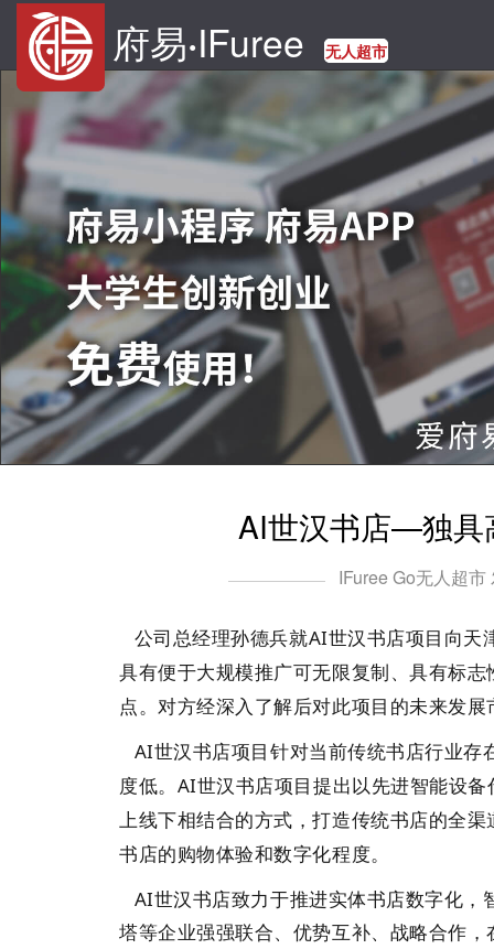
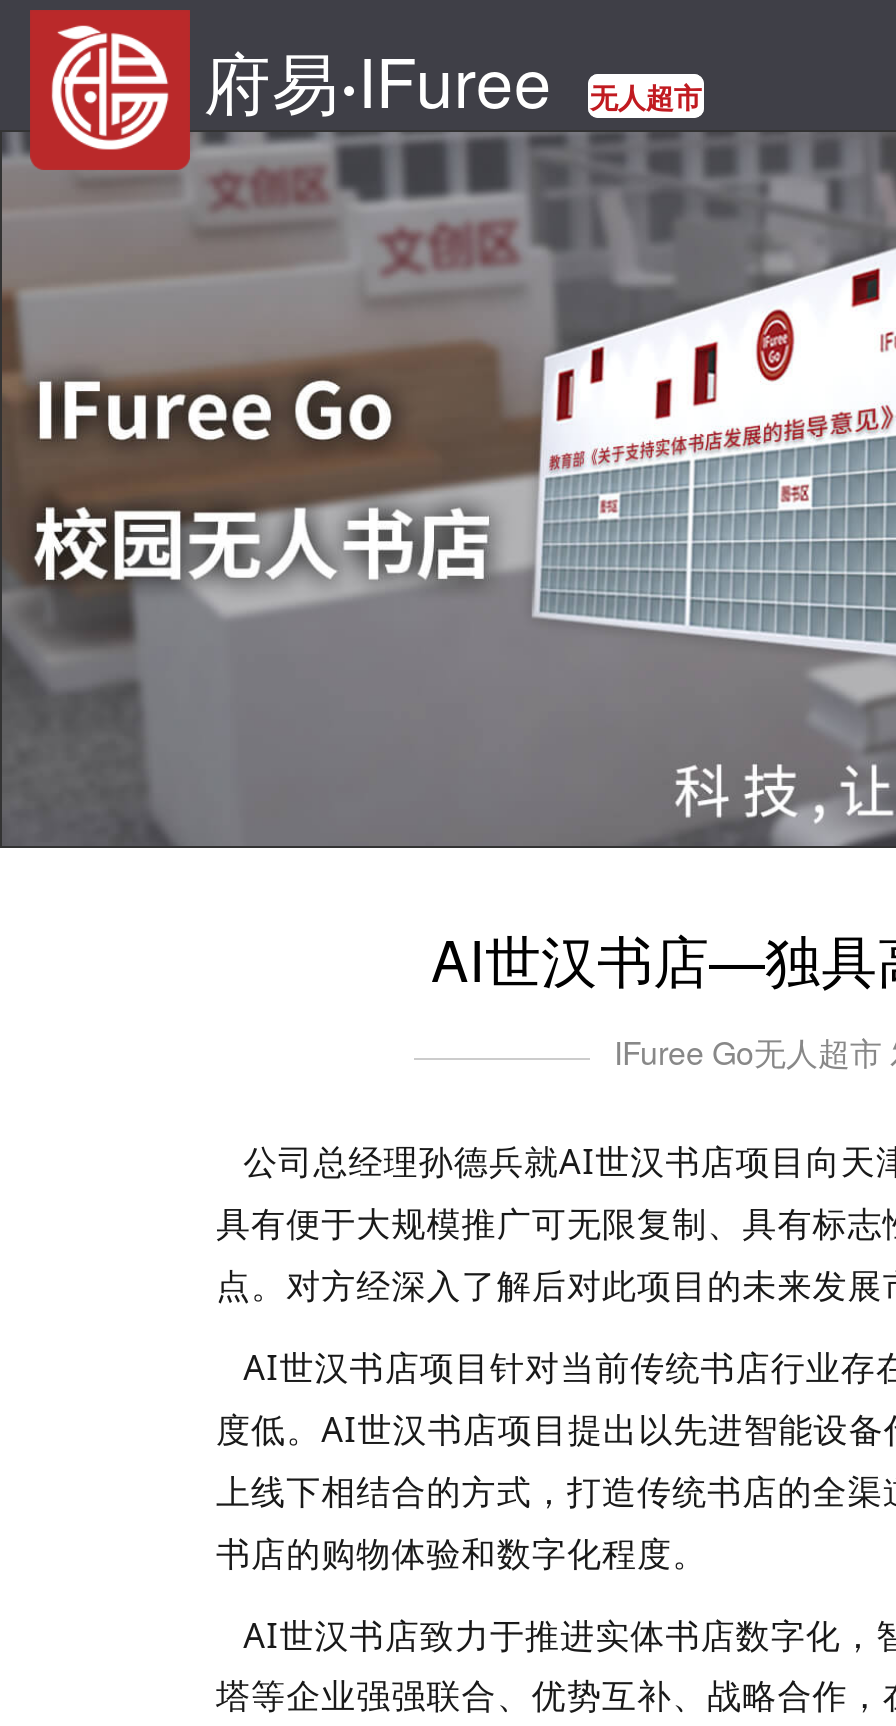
- [image]
+ [image]
